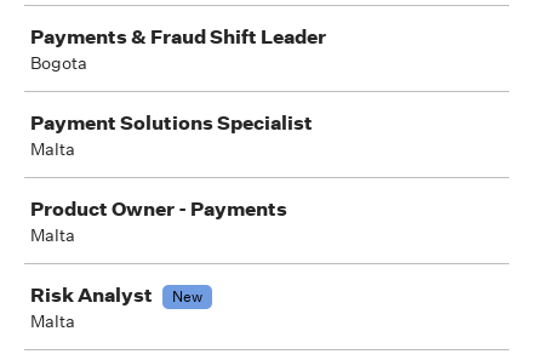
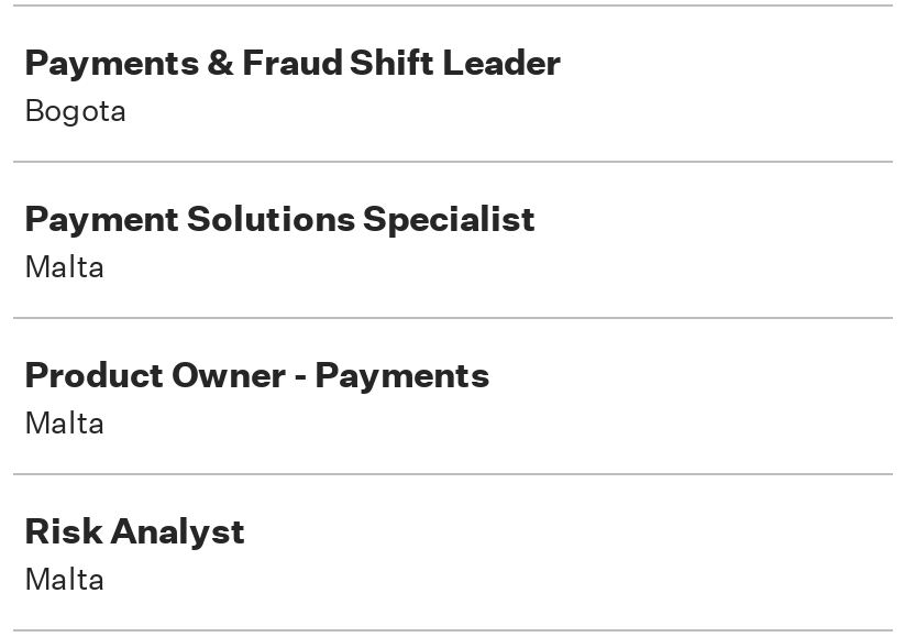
- New
